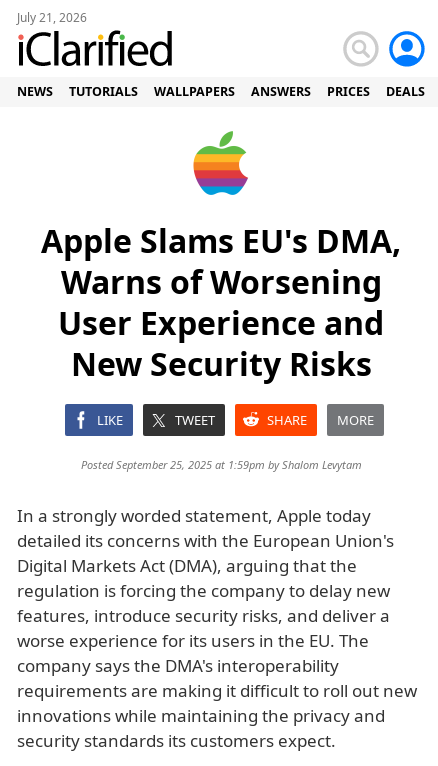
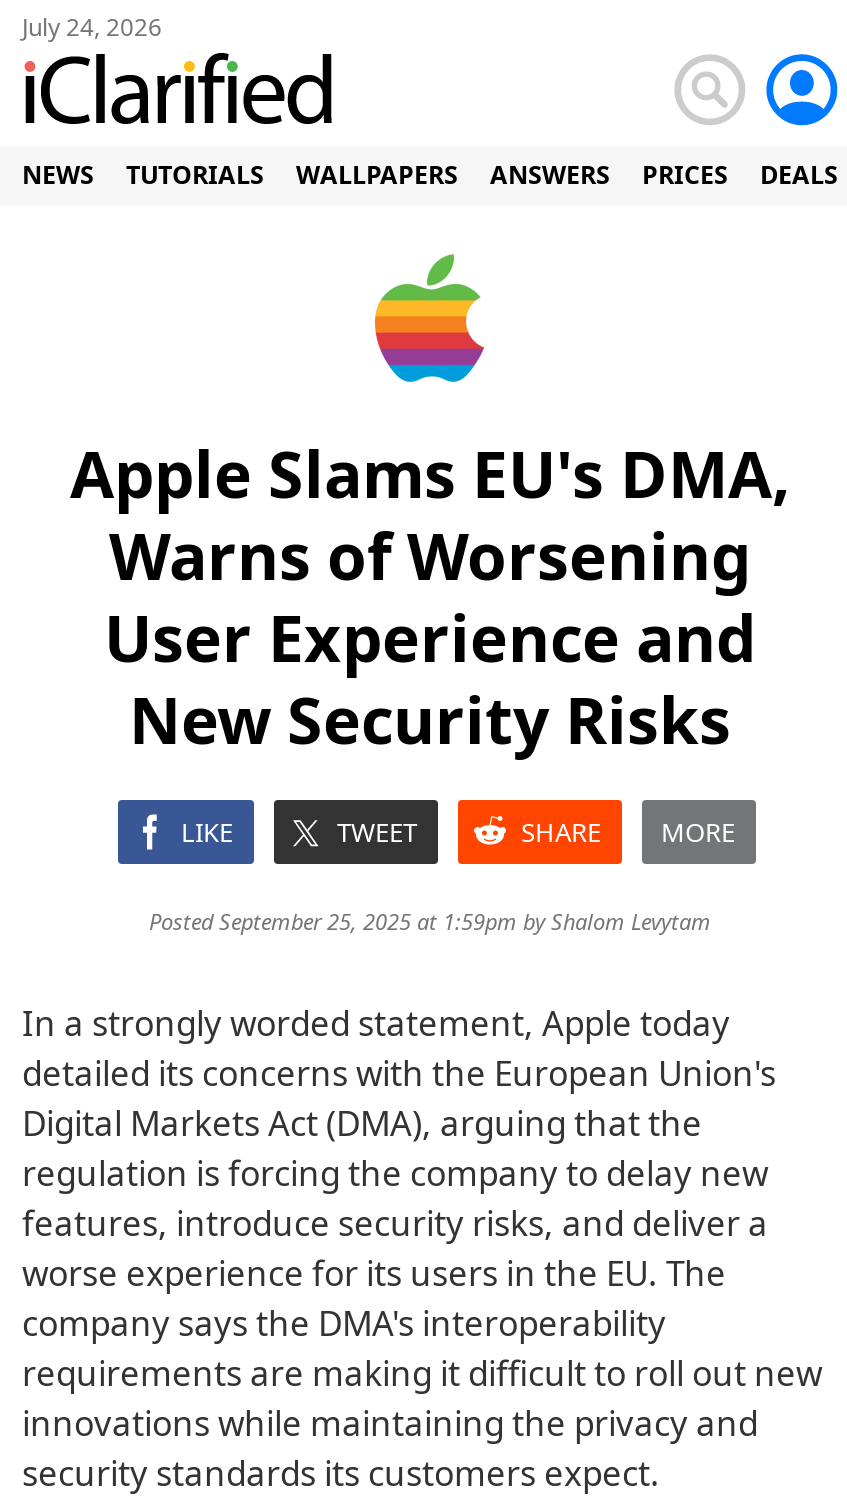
- July 21, 2026
+ July 24, 2026
